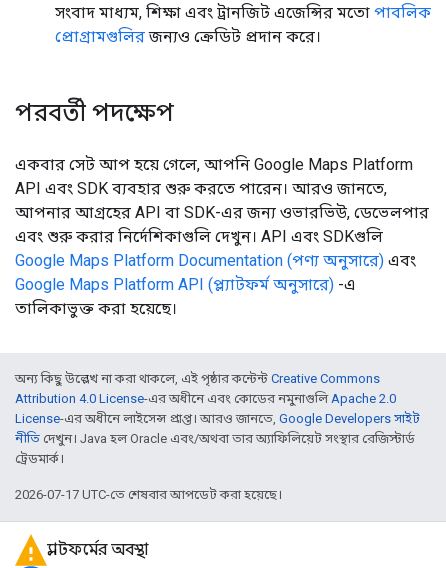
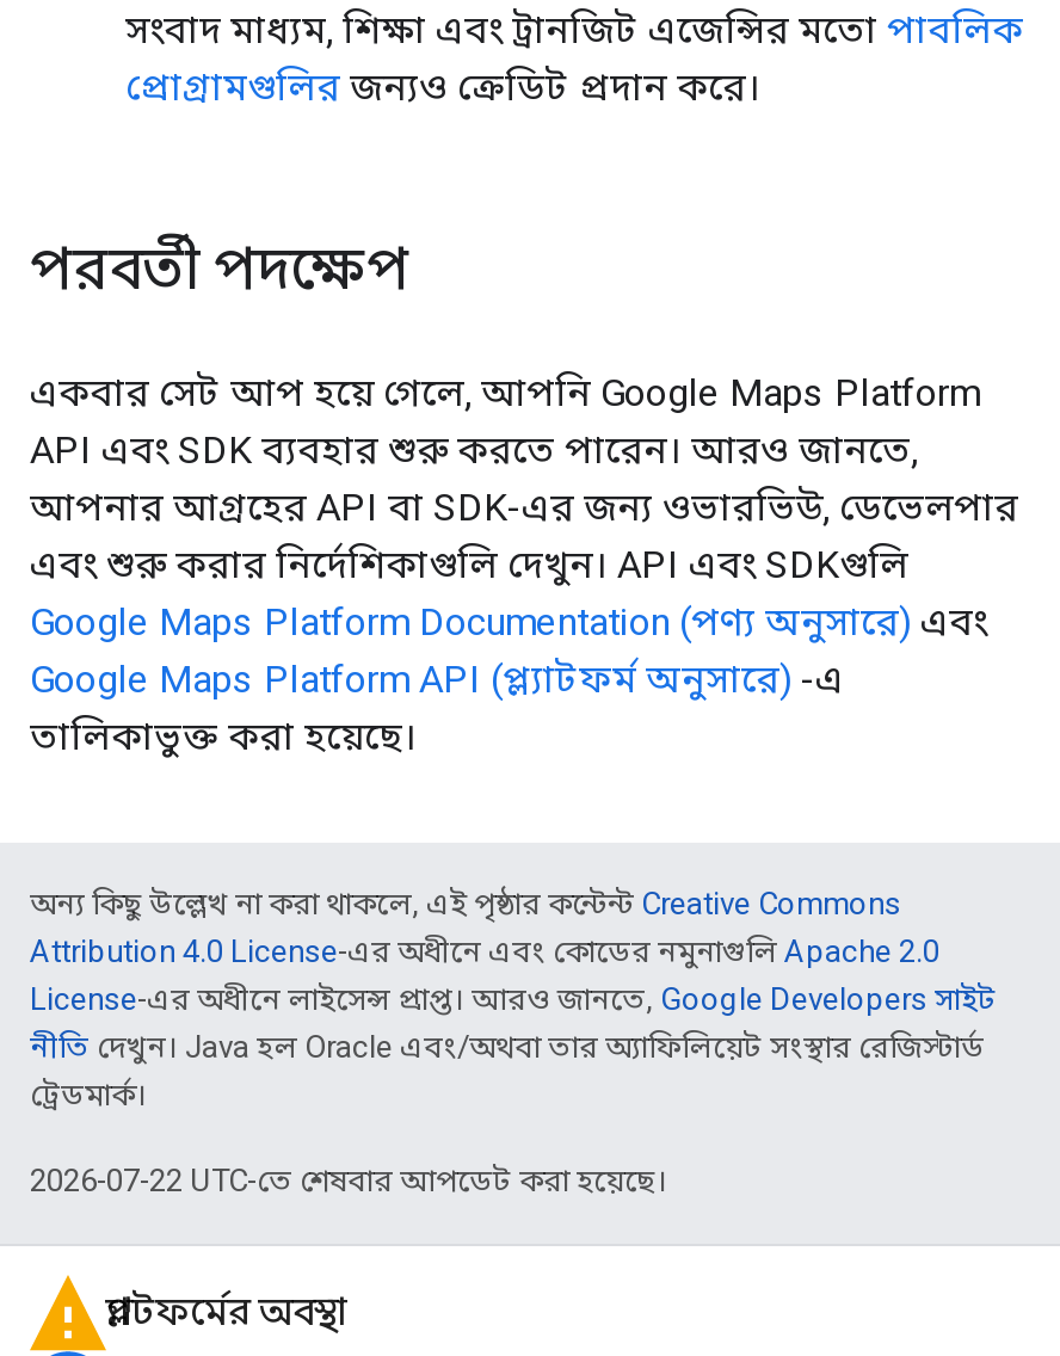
- 2026-07-17 UTC-তে শেষবার আপডেট করা হয়েছে।
+ 2026-07-22 UTC-তে শেষবার আপডেট করা হয়েছে।
